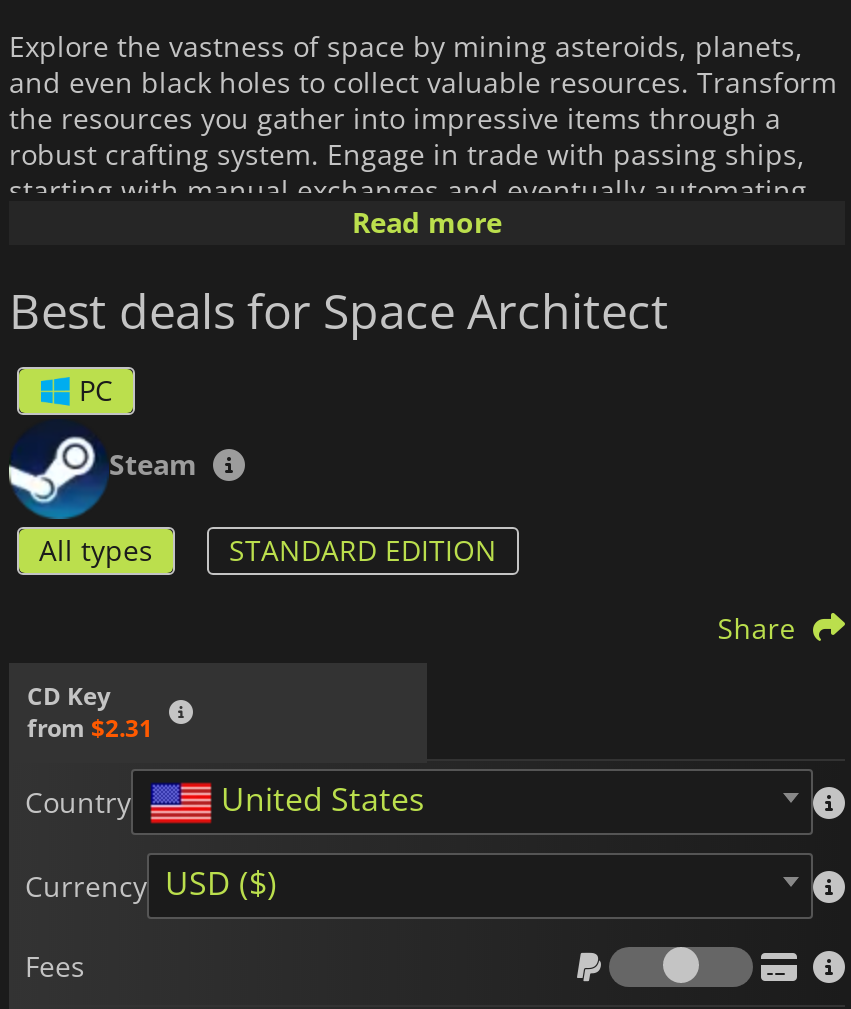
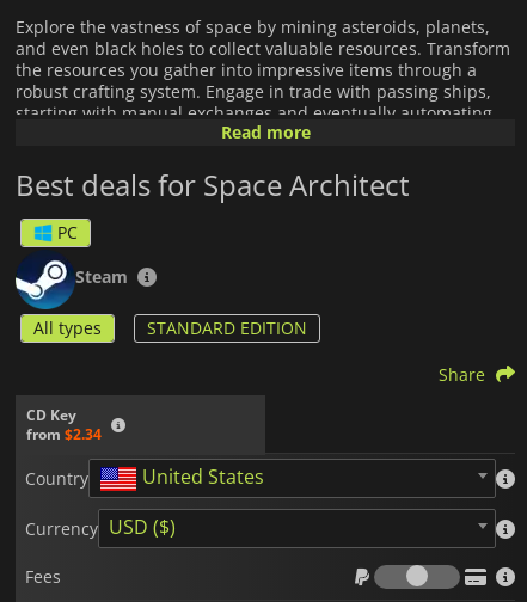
- from $2.31
+ from $2.34
